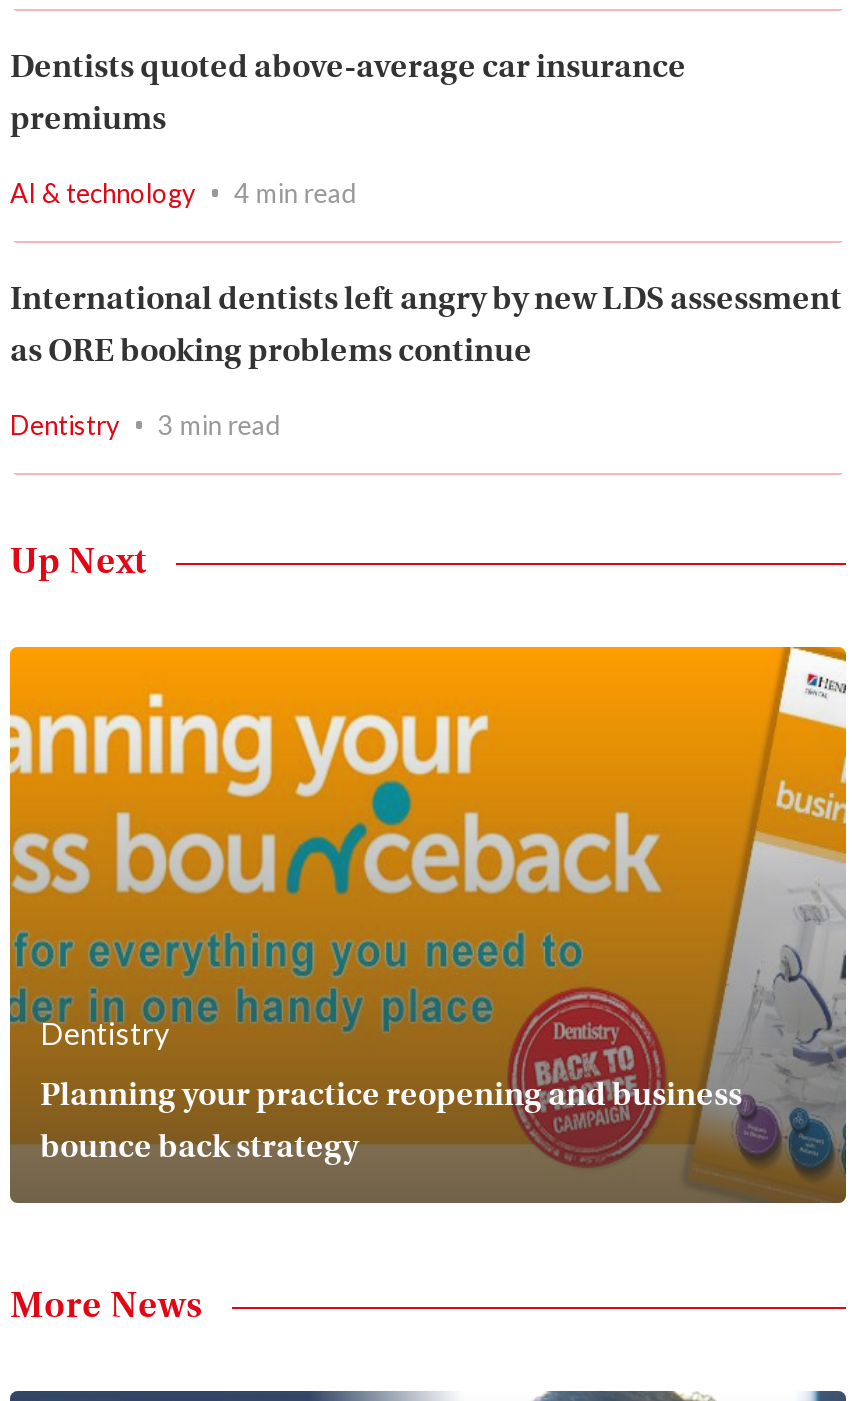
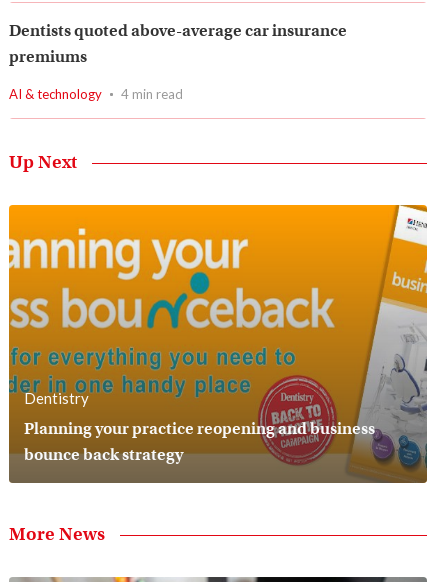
- International dentists left angry by new LDS assessment
- as ORE booking problems continue
- Dentistry
- 3 min read
